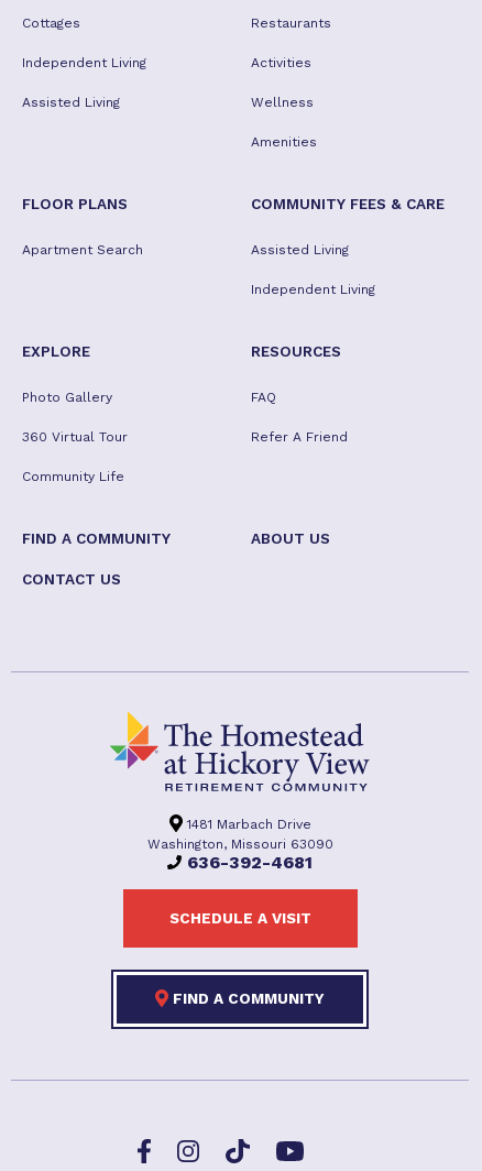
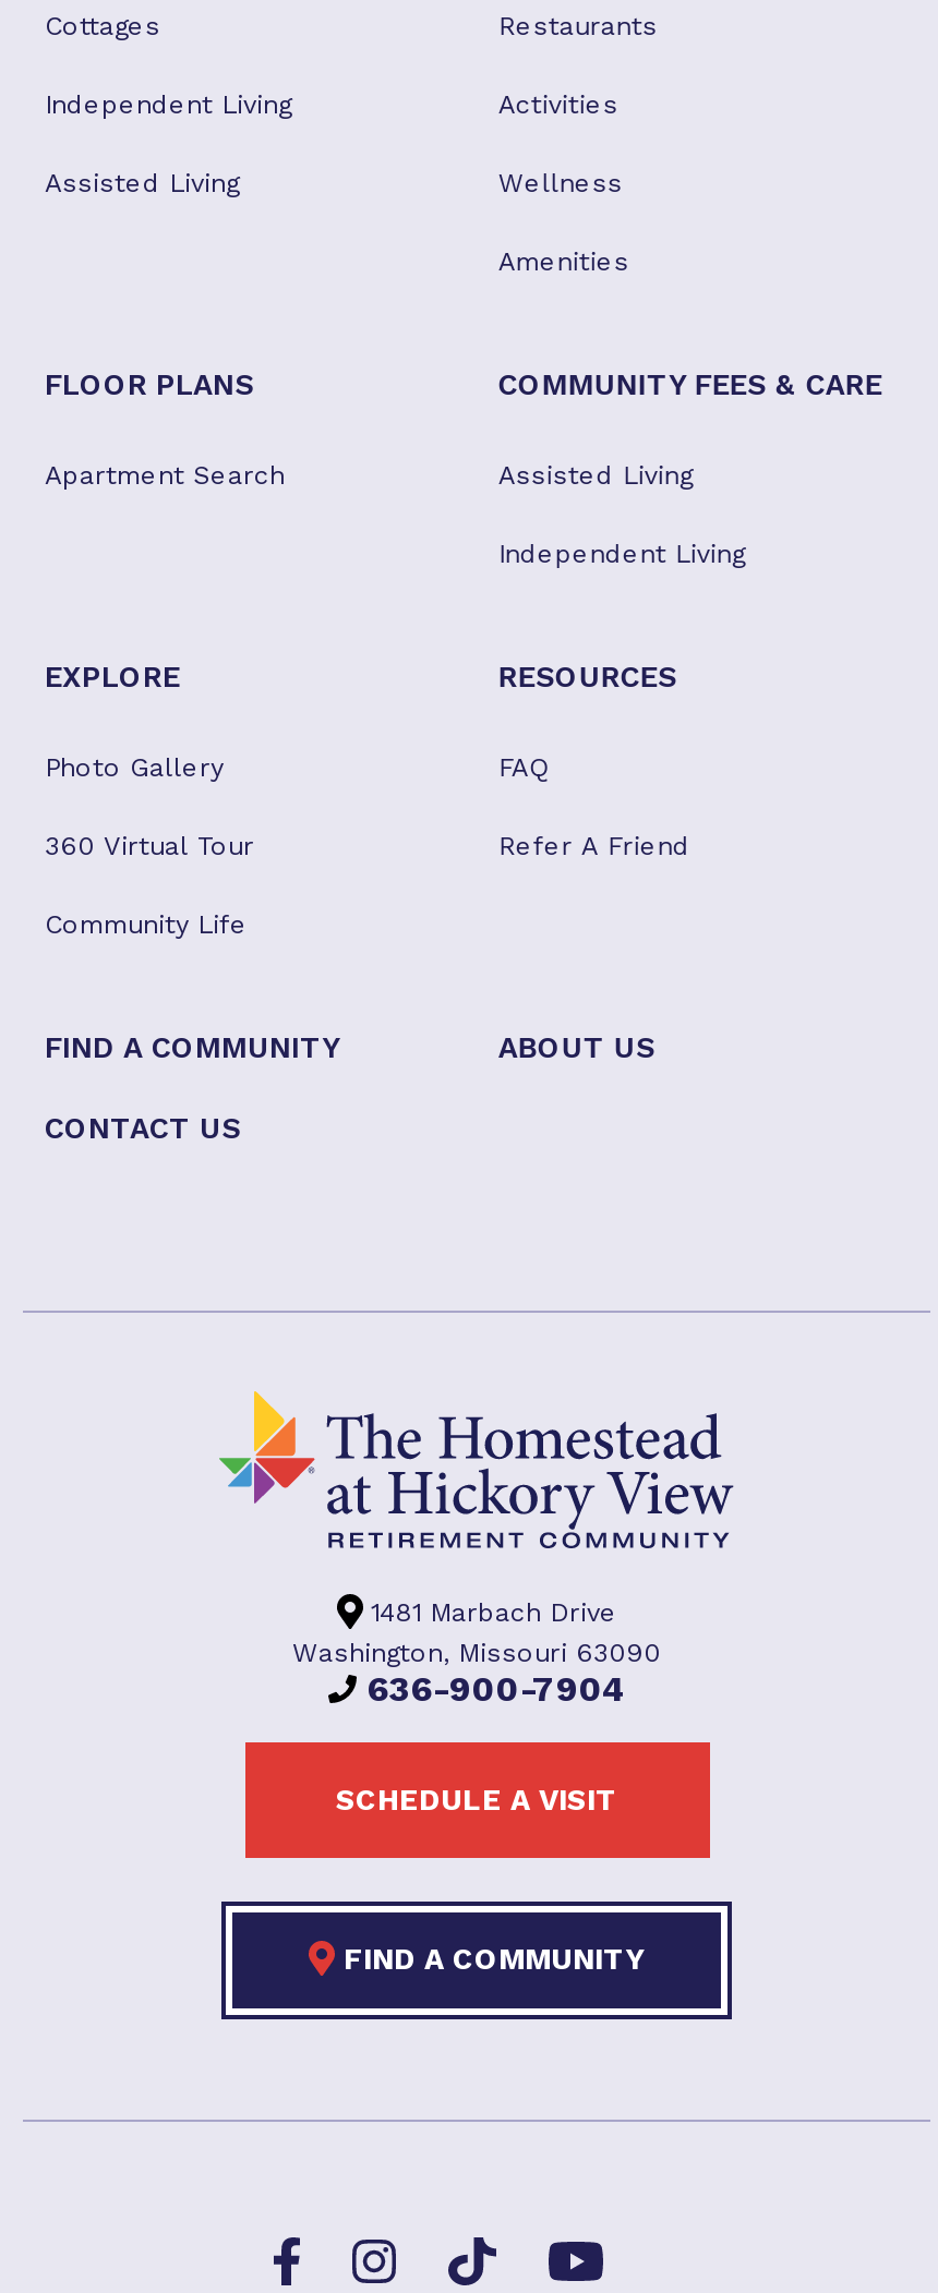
- 636-392-4681
+ 636-900-7904
